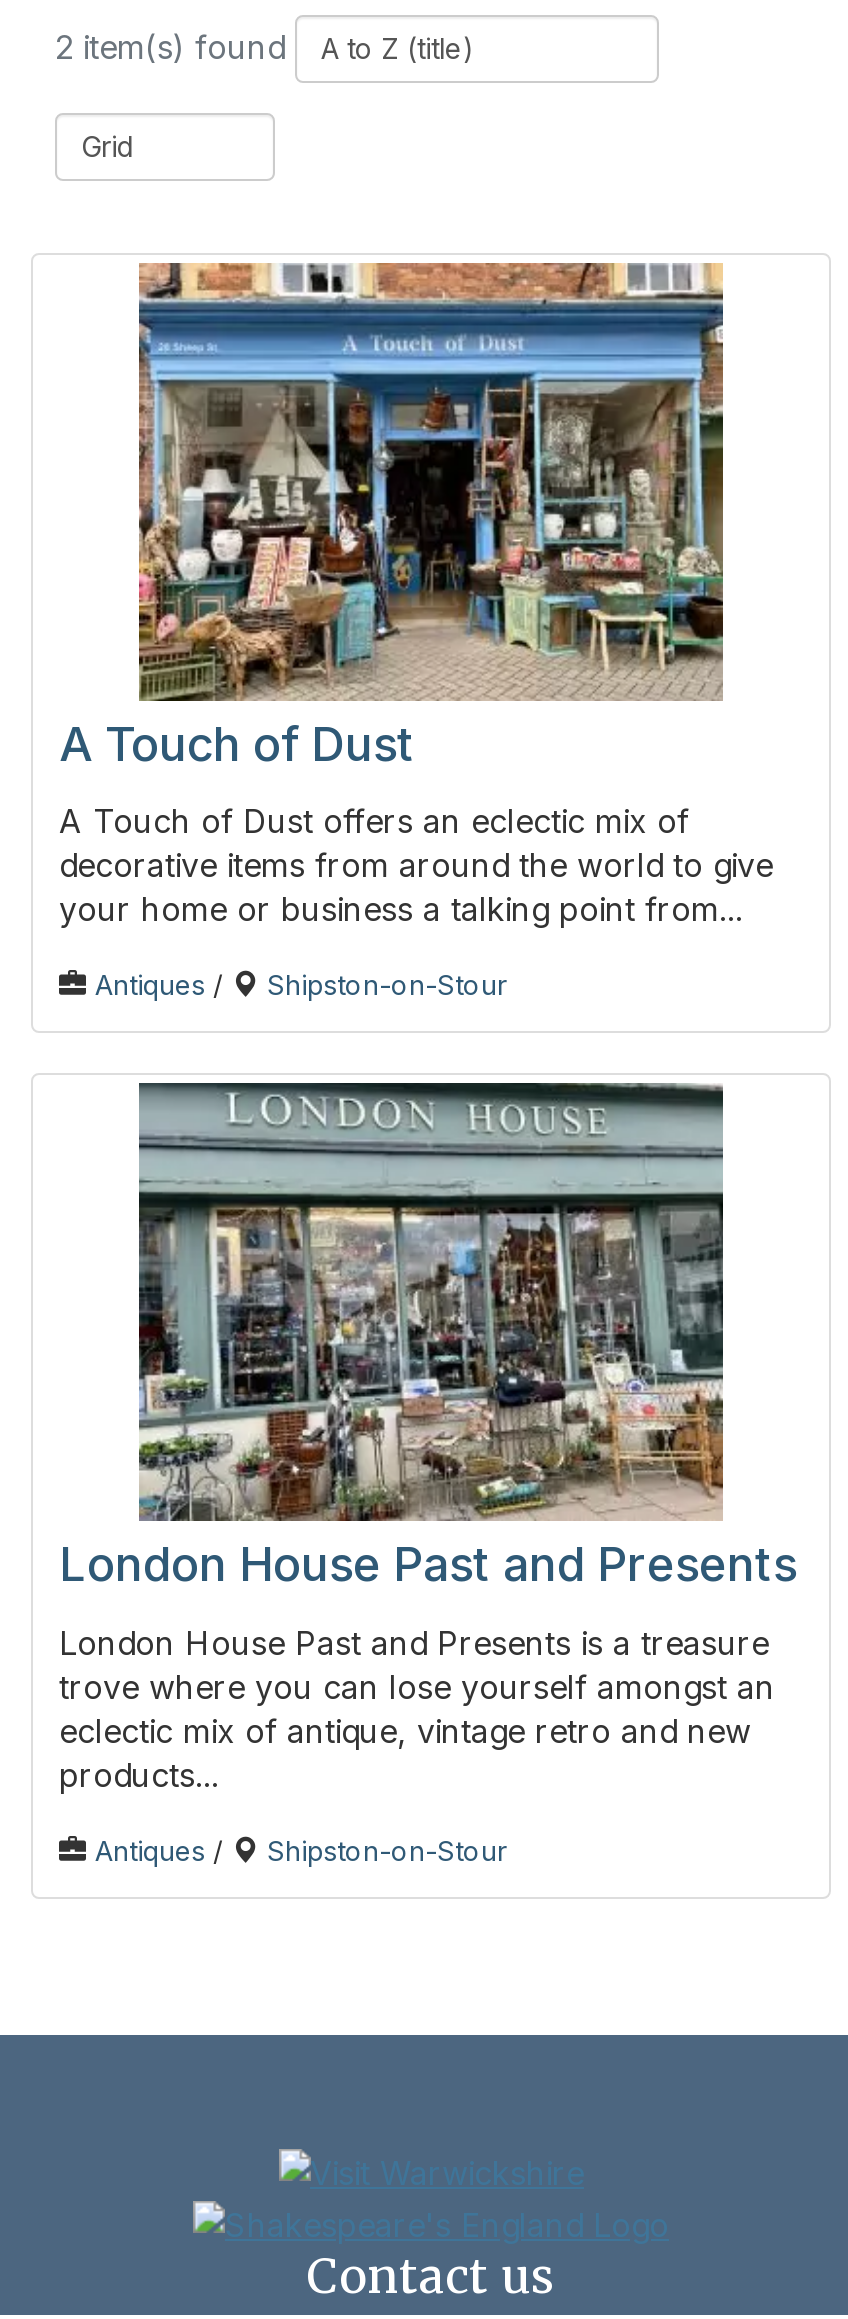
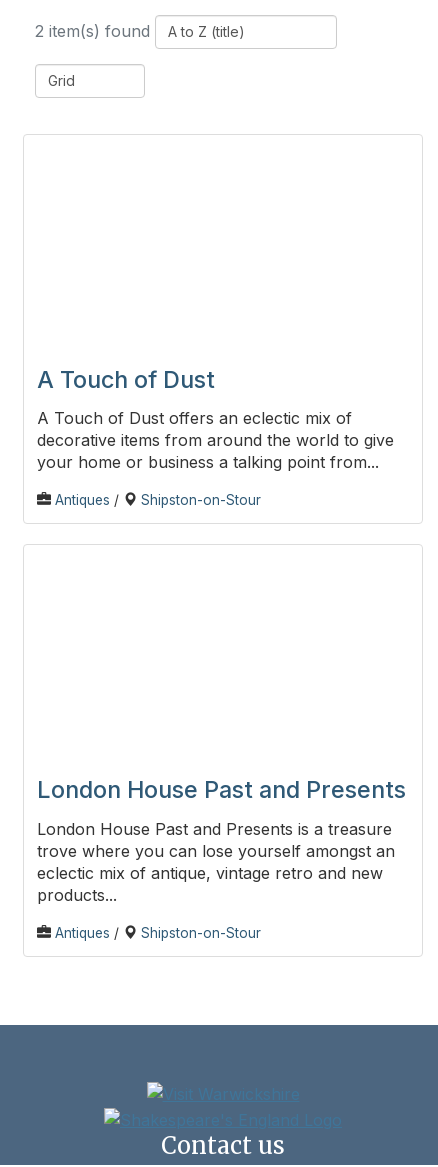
- [image]

- [image]
